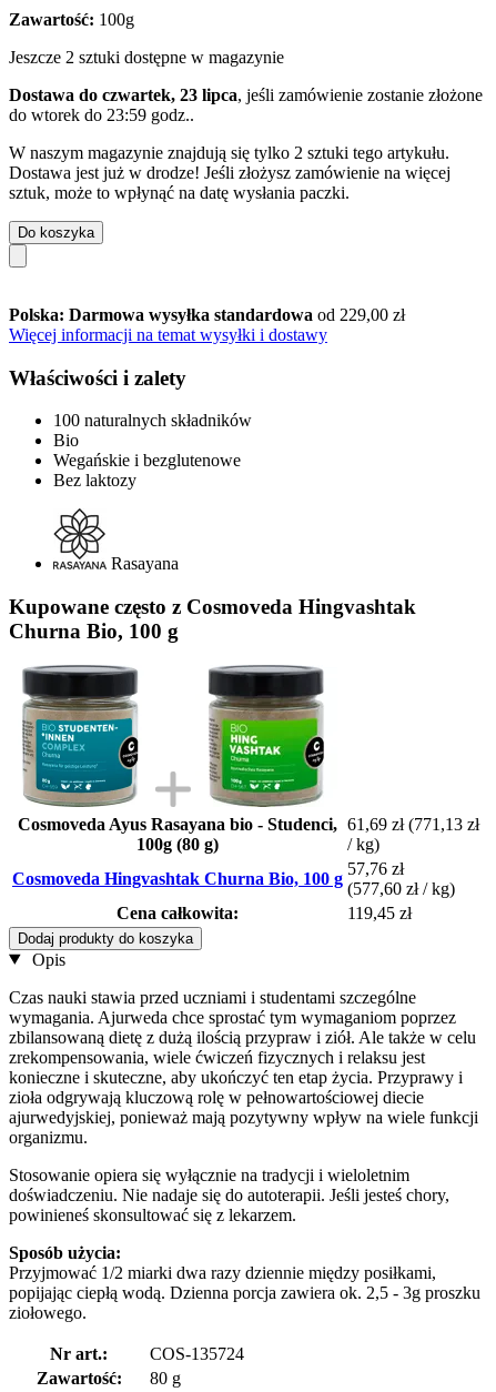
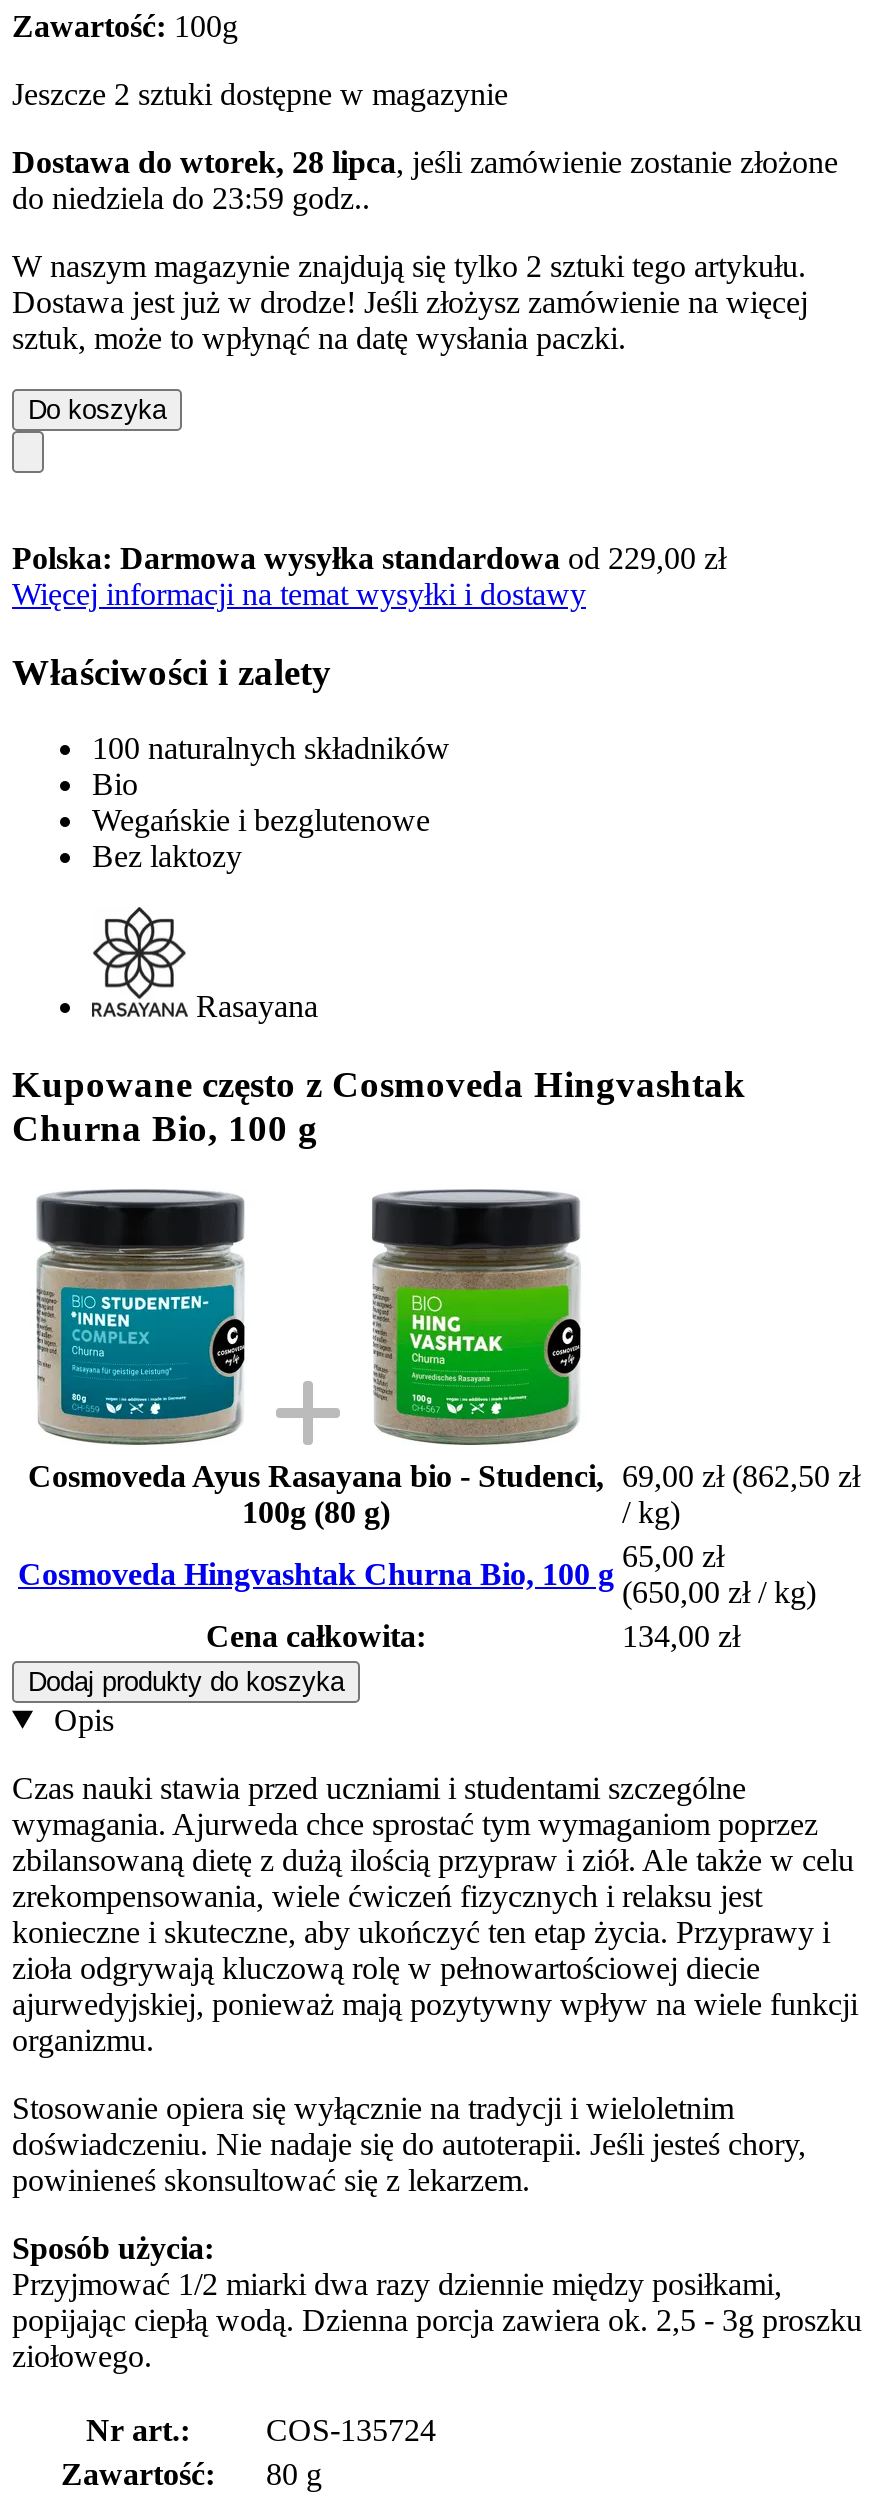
- Dostawa do czwartek, 23 lipca, jeśli zamówienie zostanie złożone
+ Dostawa do wtorek, 28 lipca, jeśli zamówienie zostanie złożone

- do wtorek do 23:59 godz..
+ do niedziela do 23:59 godz..

- Cosmoveda Ayus Rasayana bio - Studenci, 61,69 zł (771,13 zł
+ Cosmoveda Ayus Rasayana bio - Studenci, 69,00 zł (862,50 zł

- 57,76 zł
+ 65,00 zł

- (577,60 zł / kg)
+ (650,00 zł / kg)

- 119,45 zł
+ 134,00 zł
